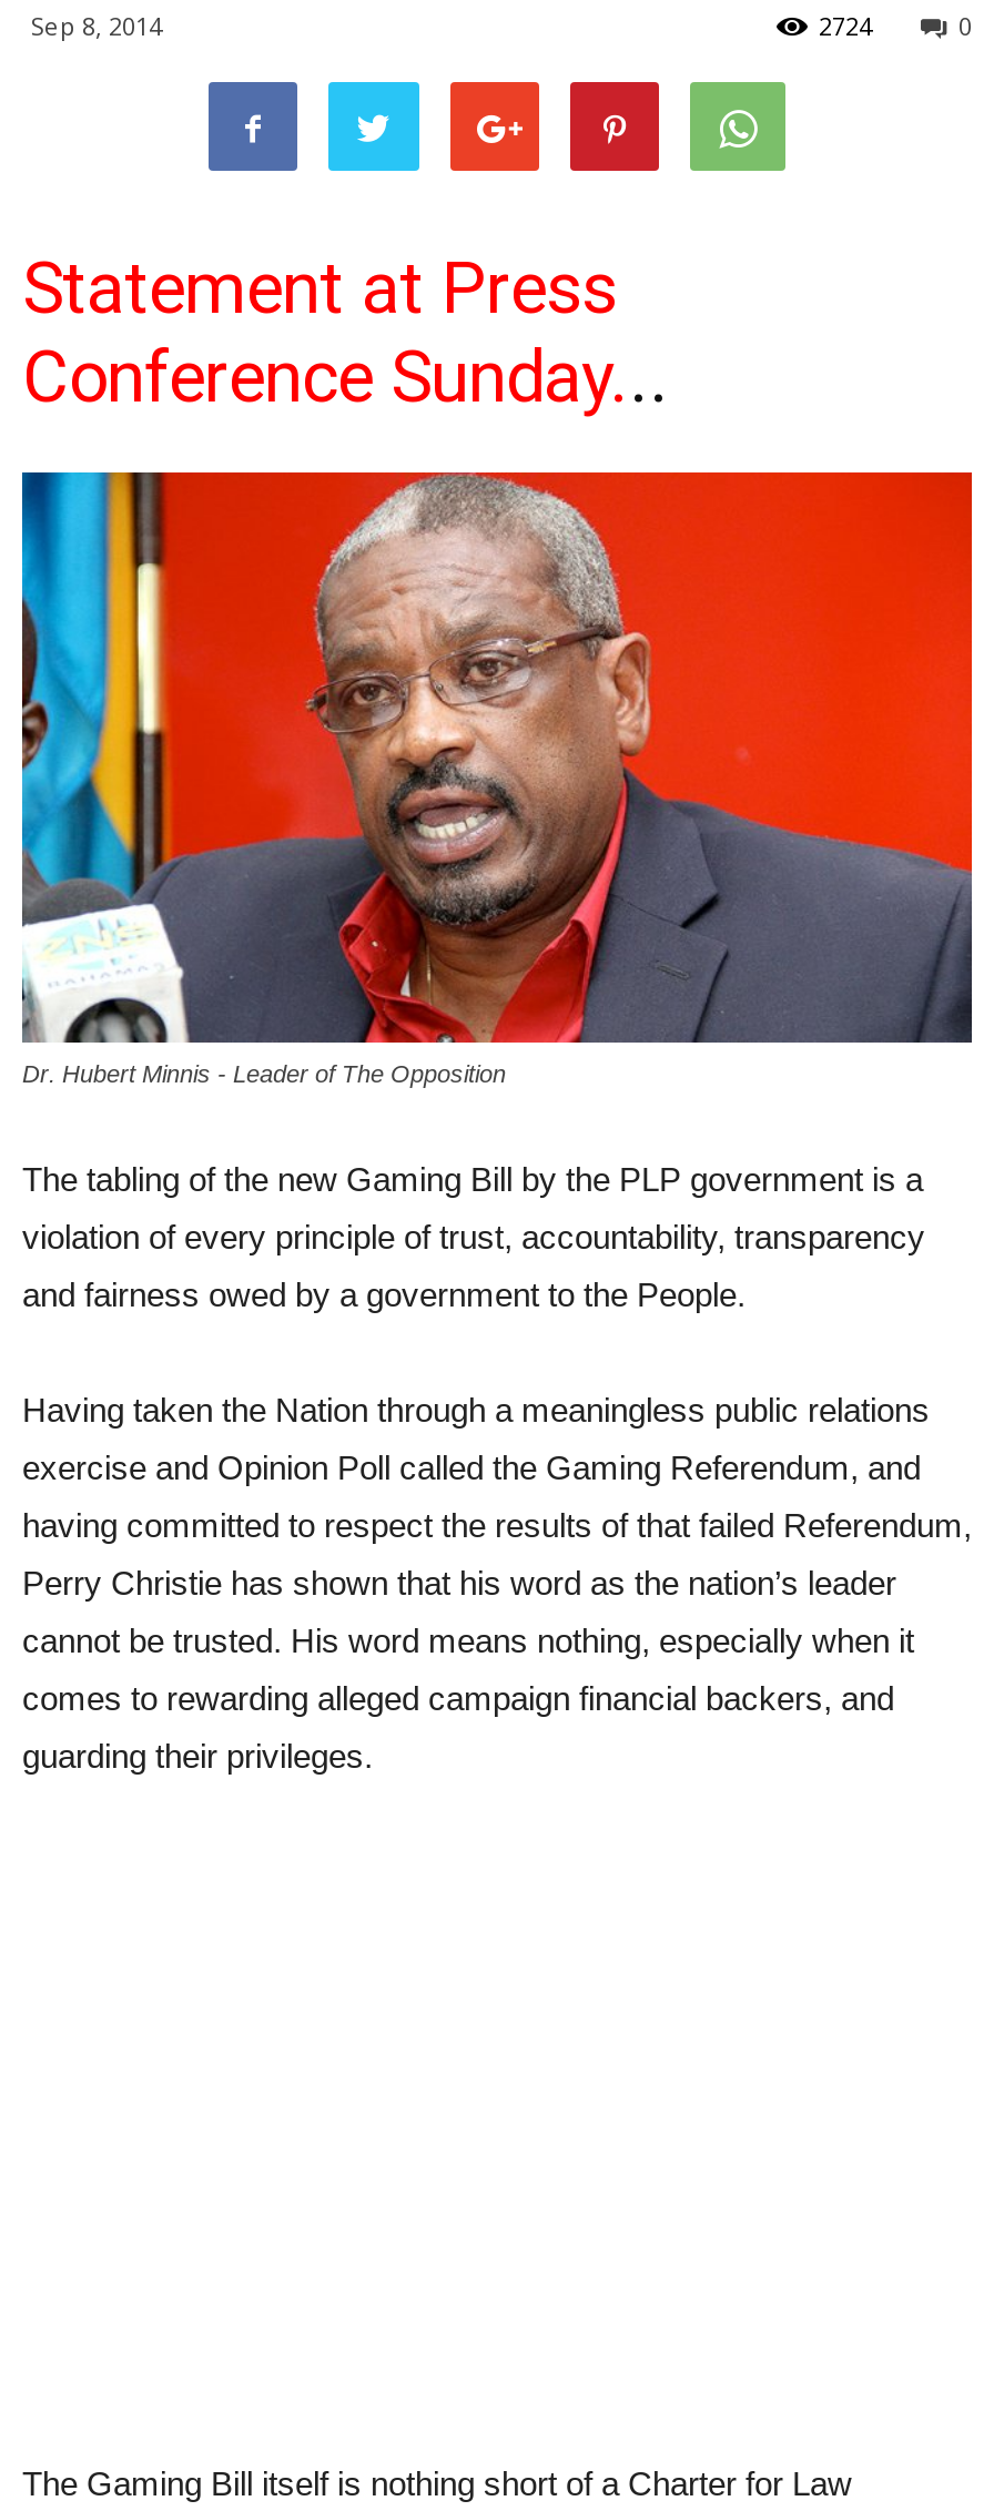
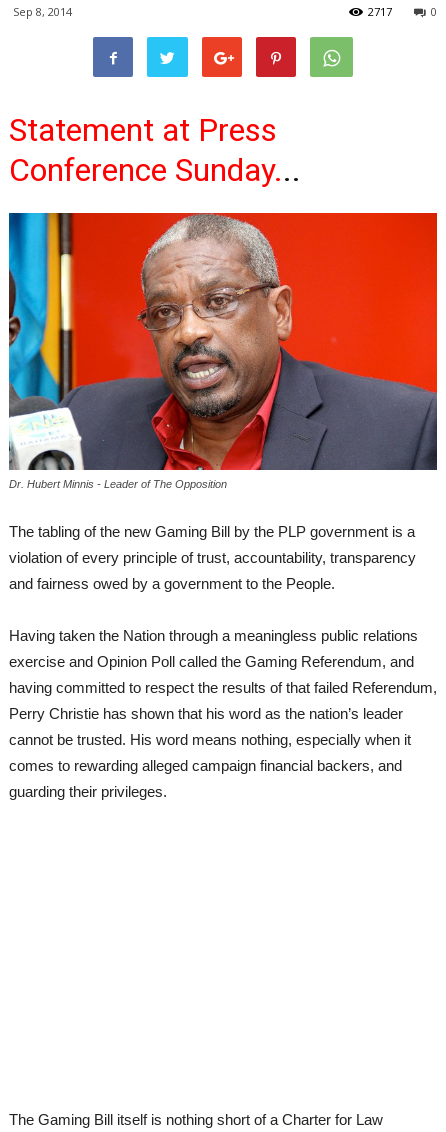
- 2724
+ 2717
